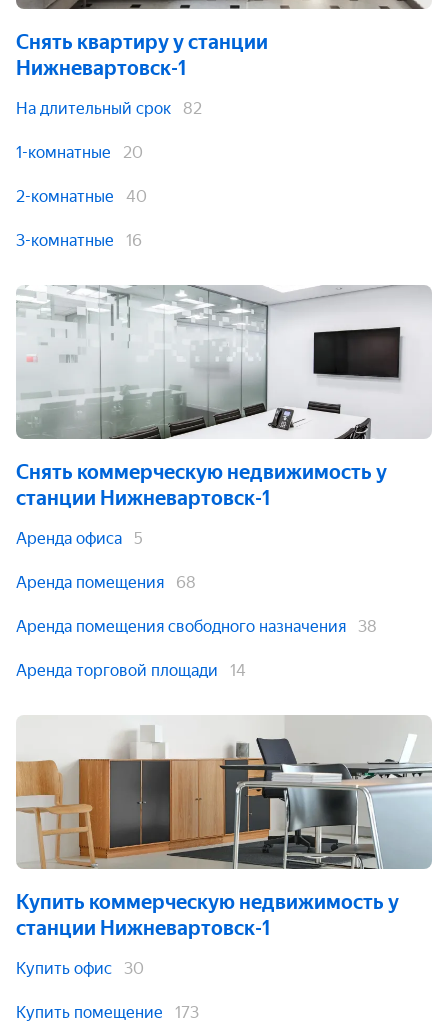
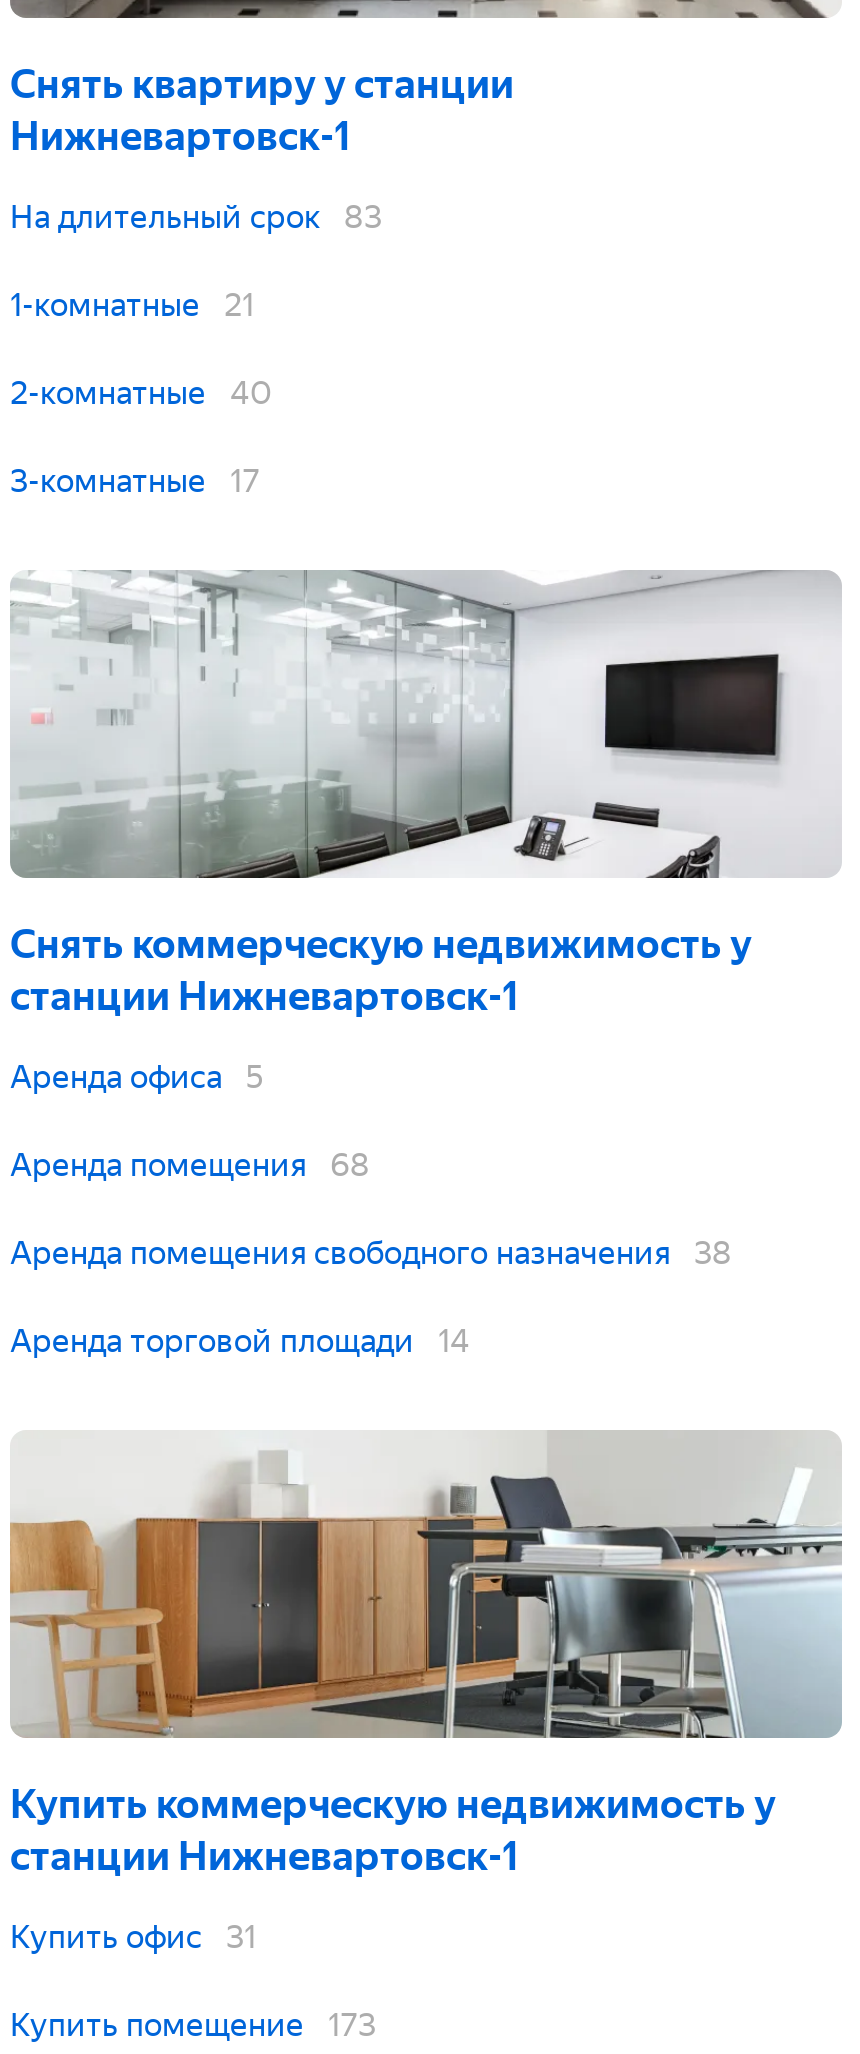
- На длительный срок 82
+ На длительный срок 83

- 1-комнатные 20
+ 1-комнатные 21

- 3-комнатные 16
+ 3-комнатные 17

- Купить офис 30
+ Купить офис 31
